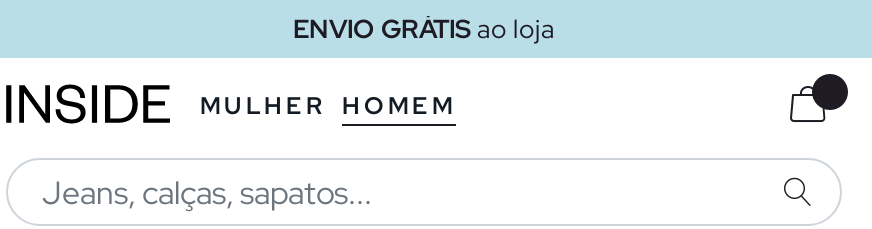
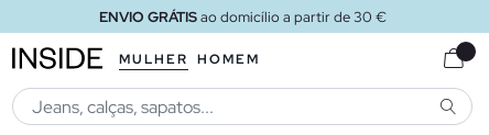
- ENVIO GRÁTIS ao loja
+ ENVIO GRÁTIS ao domicílio a partir de 30 €
